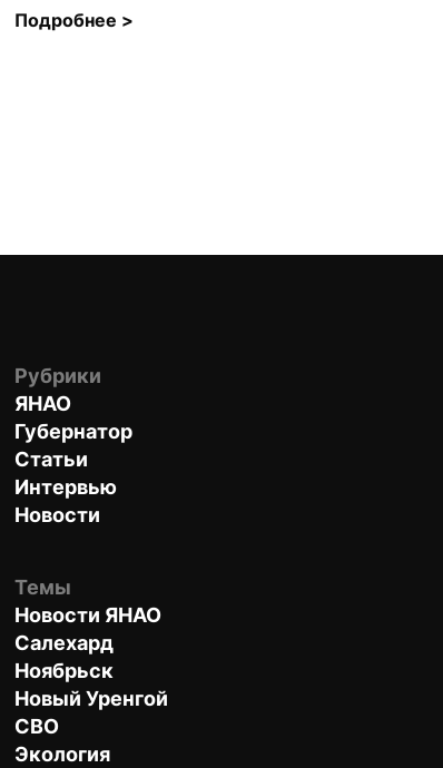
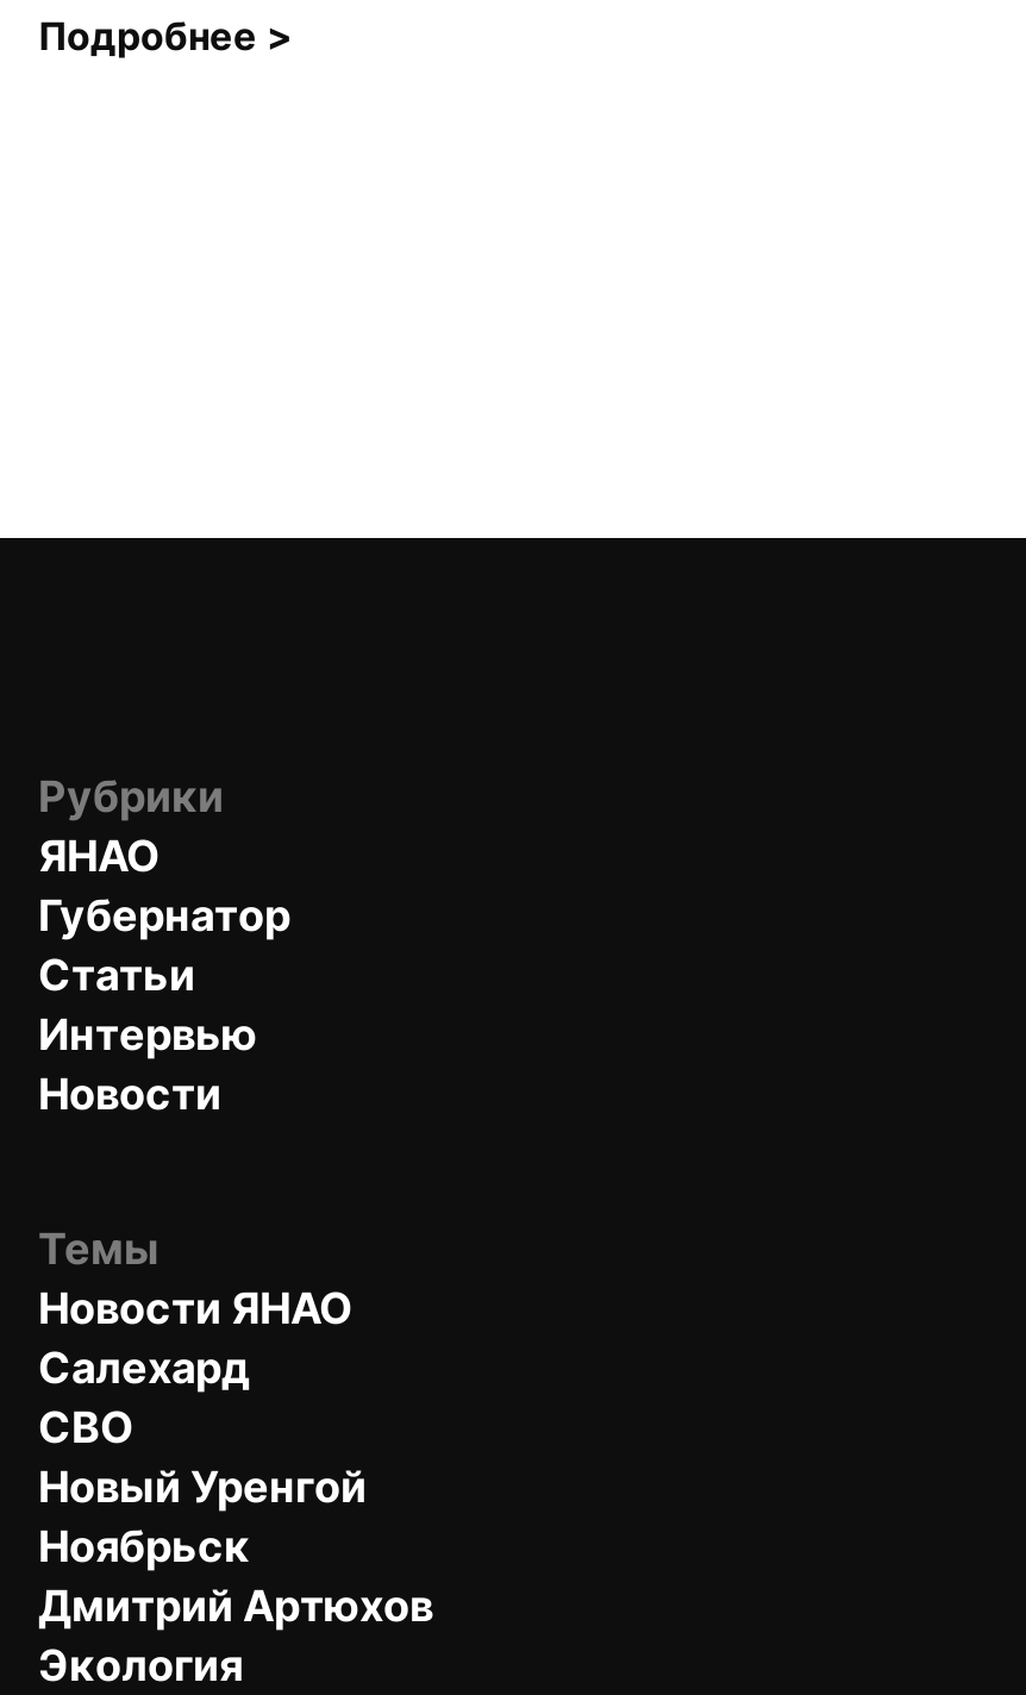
moved down: Ноябрьск

moved up: Новый Уренгой | СВО

+ Дмитрий Артюхов
